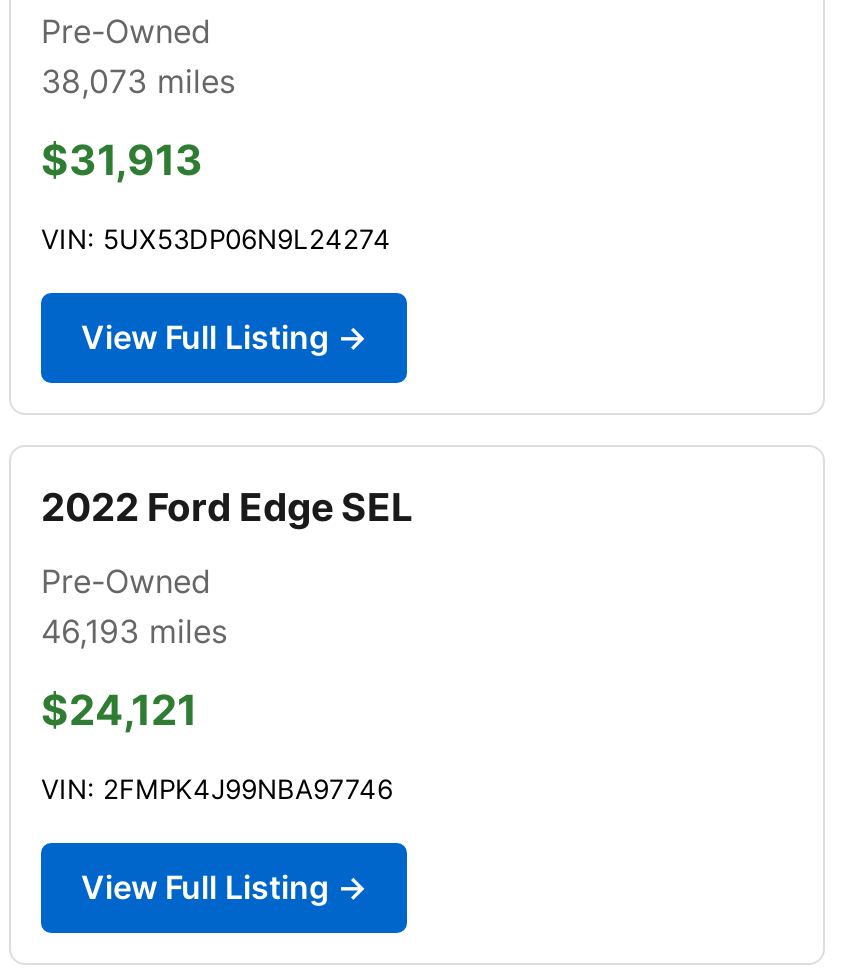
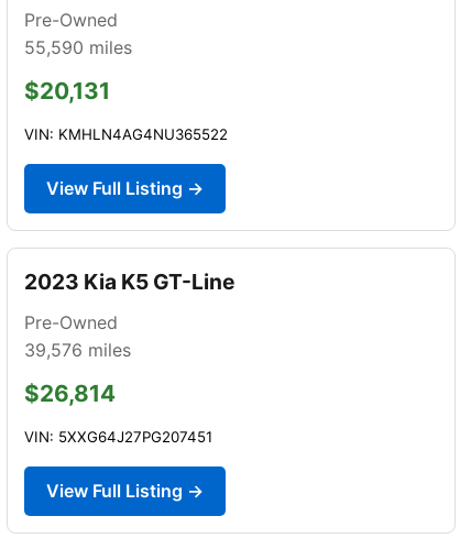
- 38,073 miles
+ 55,590 miles

- $31,913
+ $20,131

- VIN: 5UX53DP06N9L24274
+ VIN: KMHLN4AG4NU365522

- 2022 Ford Edge SEL
+ 2023 Kia K5 GT-Line

- 46,193 miles
+ 39,576 miles

- $24,121
+ $26,814

- VIN: 2FMPK4J99NBA97746
+ VIN: 5XXG64J27PG207451
